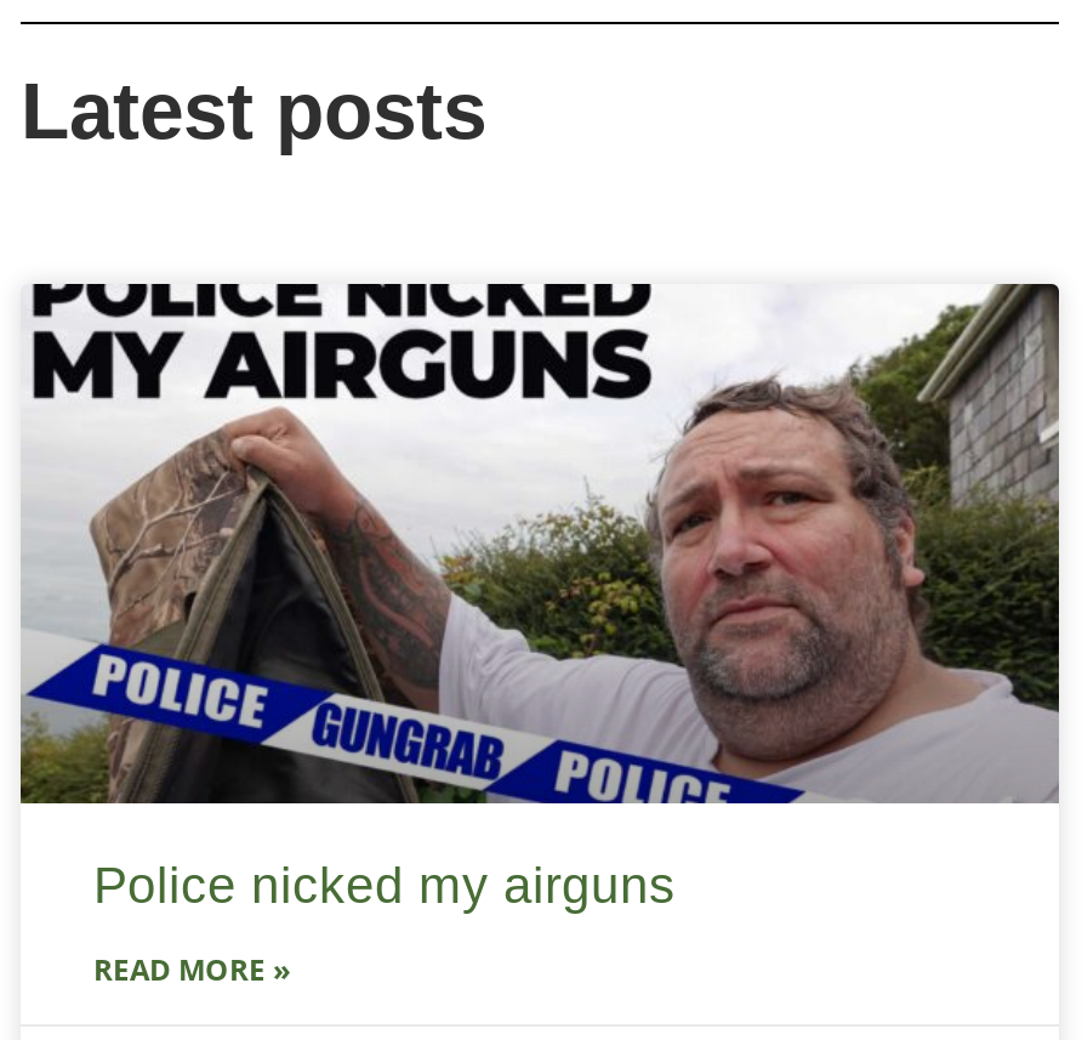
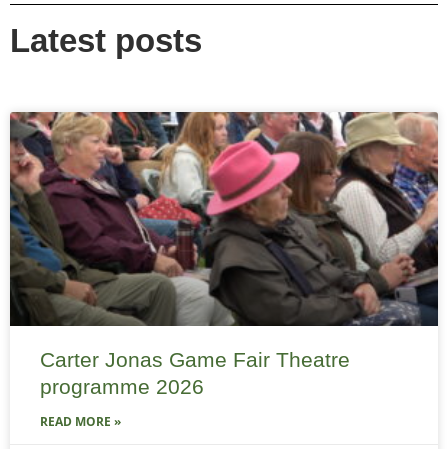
- [image]
- Police nicked my airguns
+ [image]
+ Carter Jonas Game Fair Theatre
+ programme 2026
